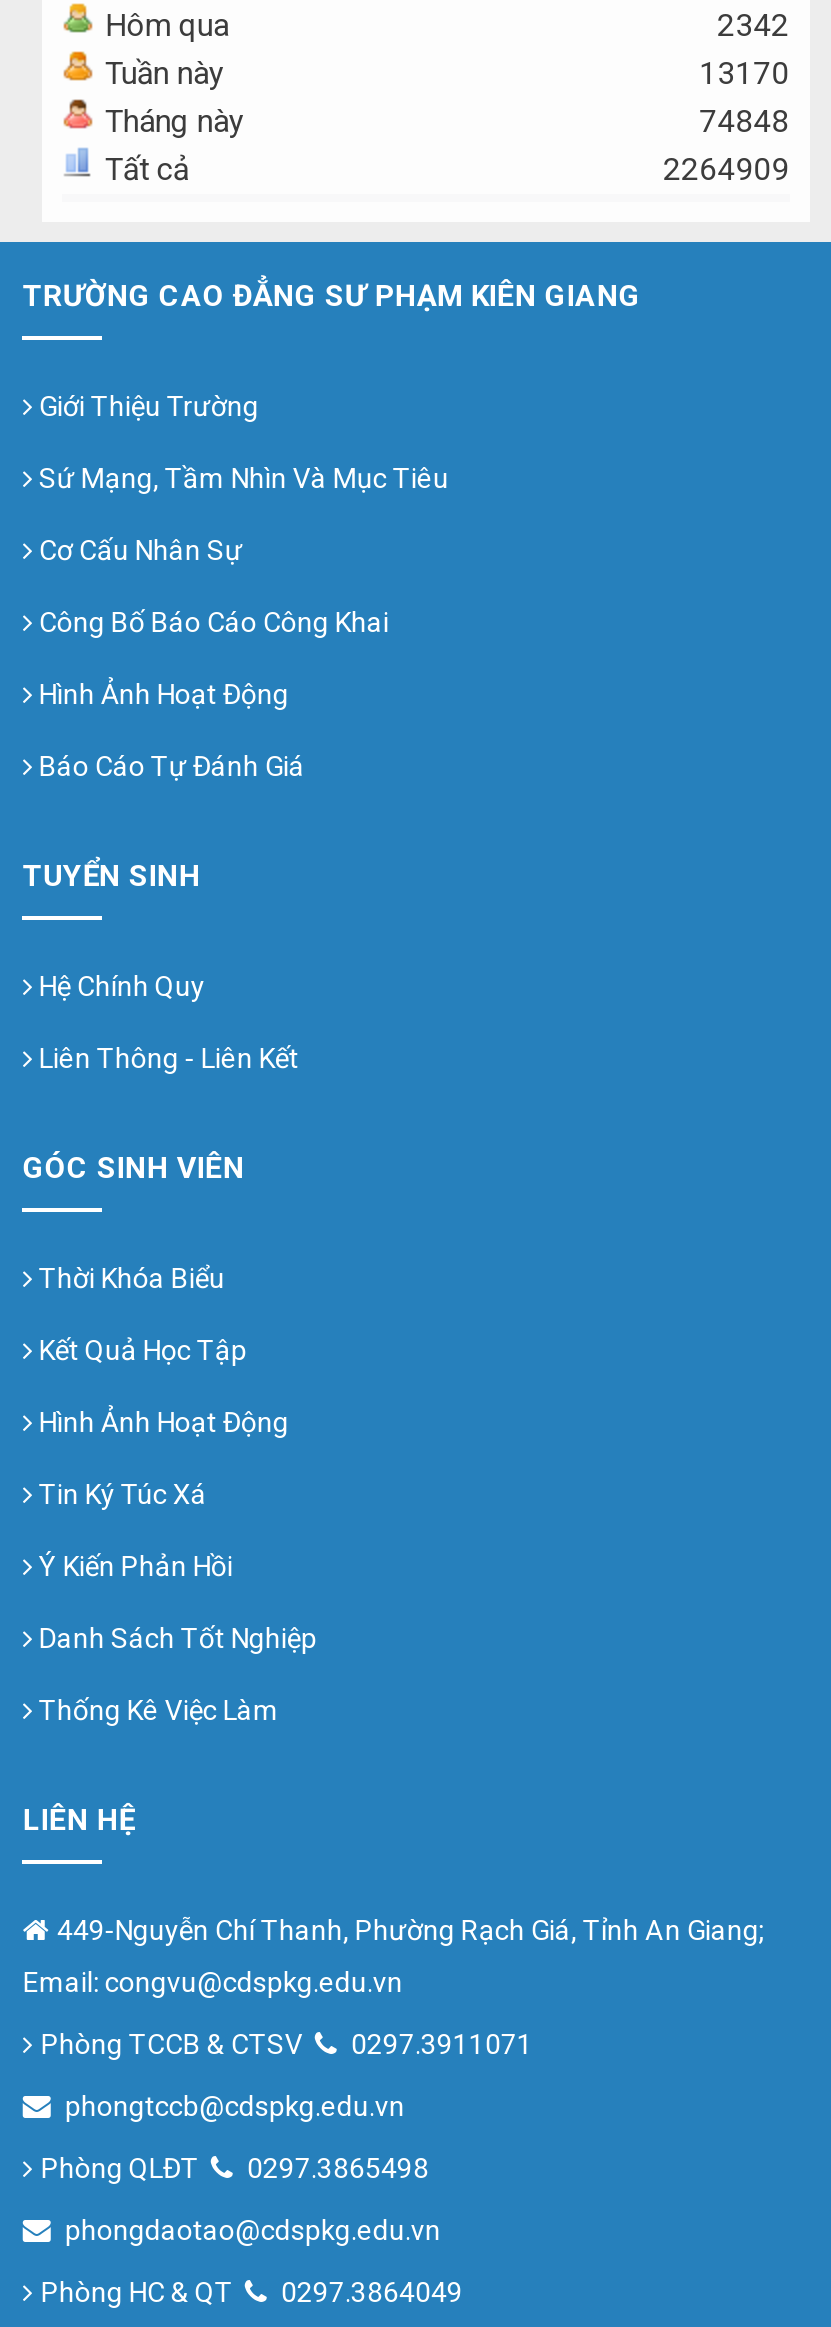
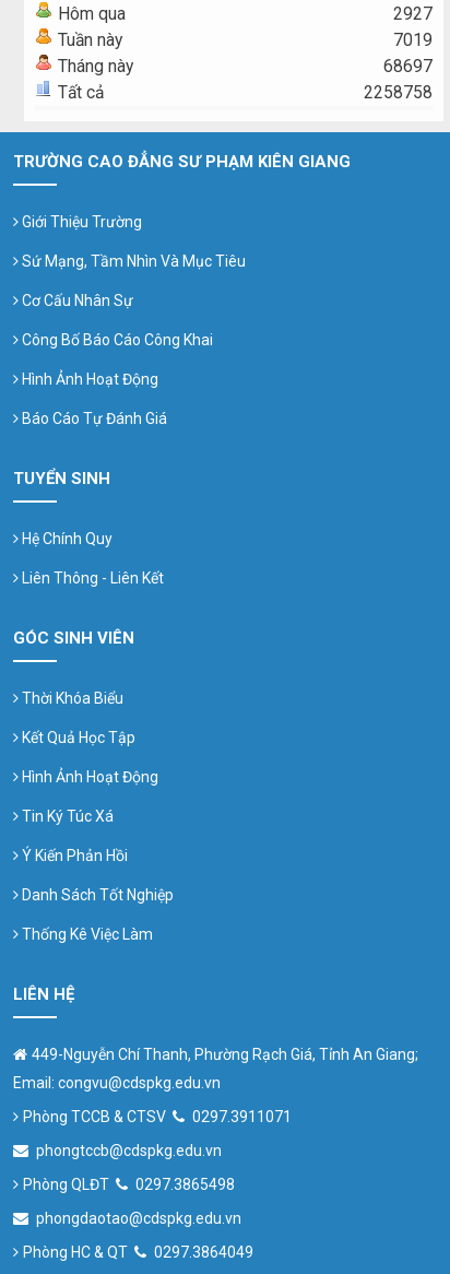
- 2342
+ 2927

- 13170
+ 7019

- 74848
+ 68697

- 2264909
+ 2258758
